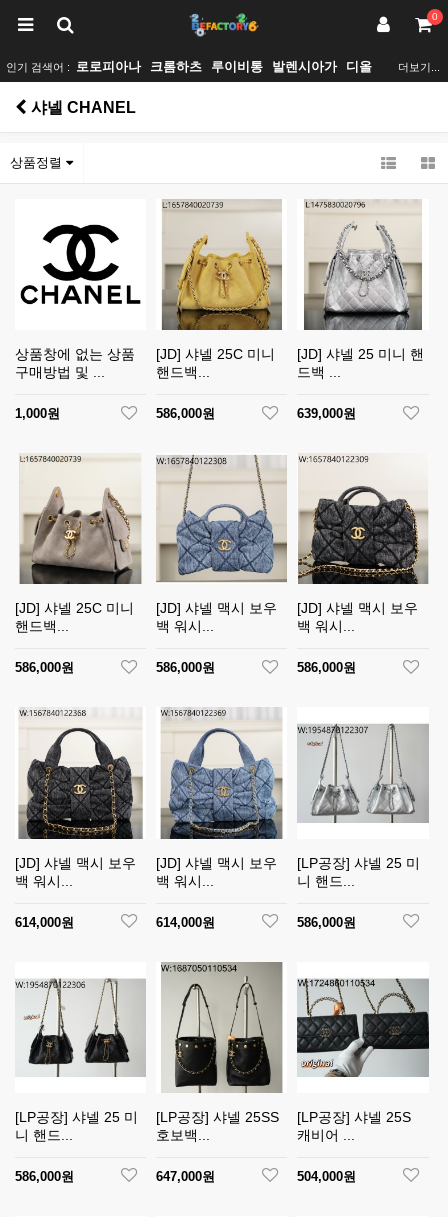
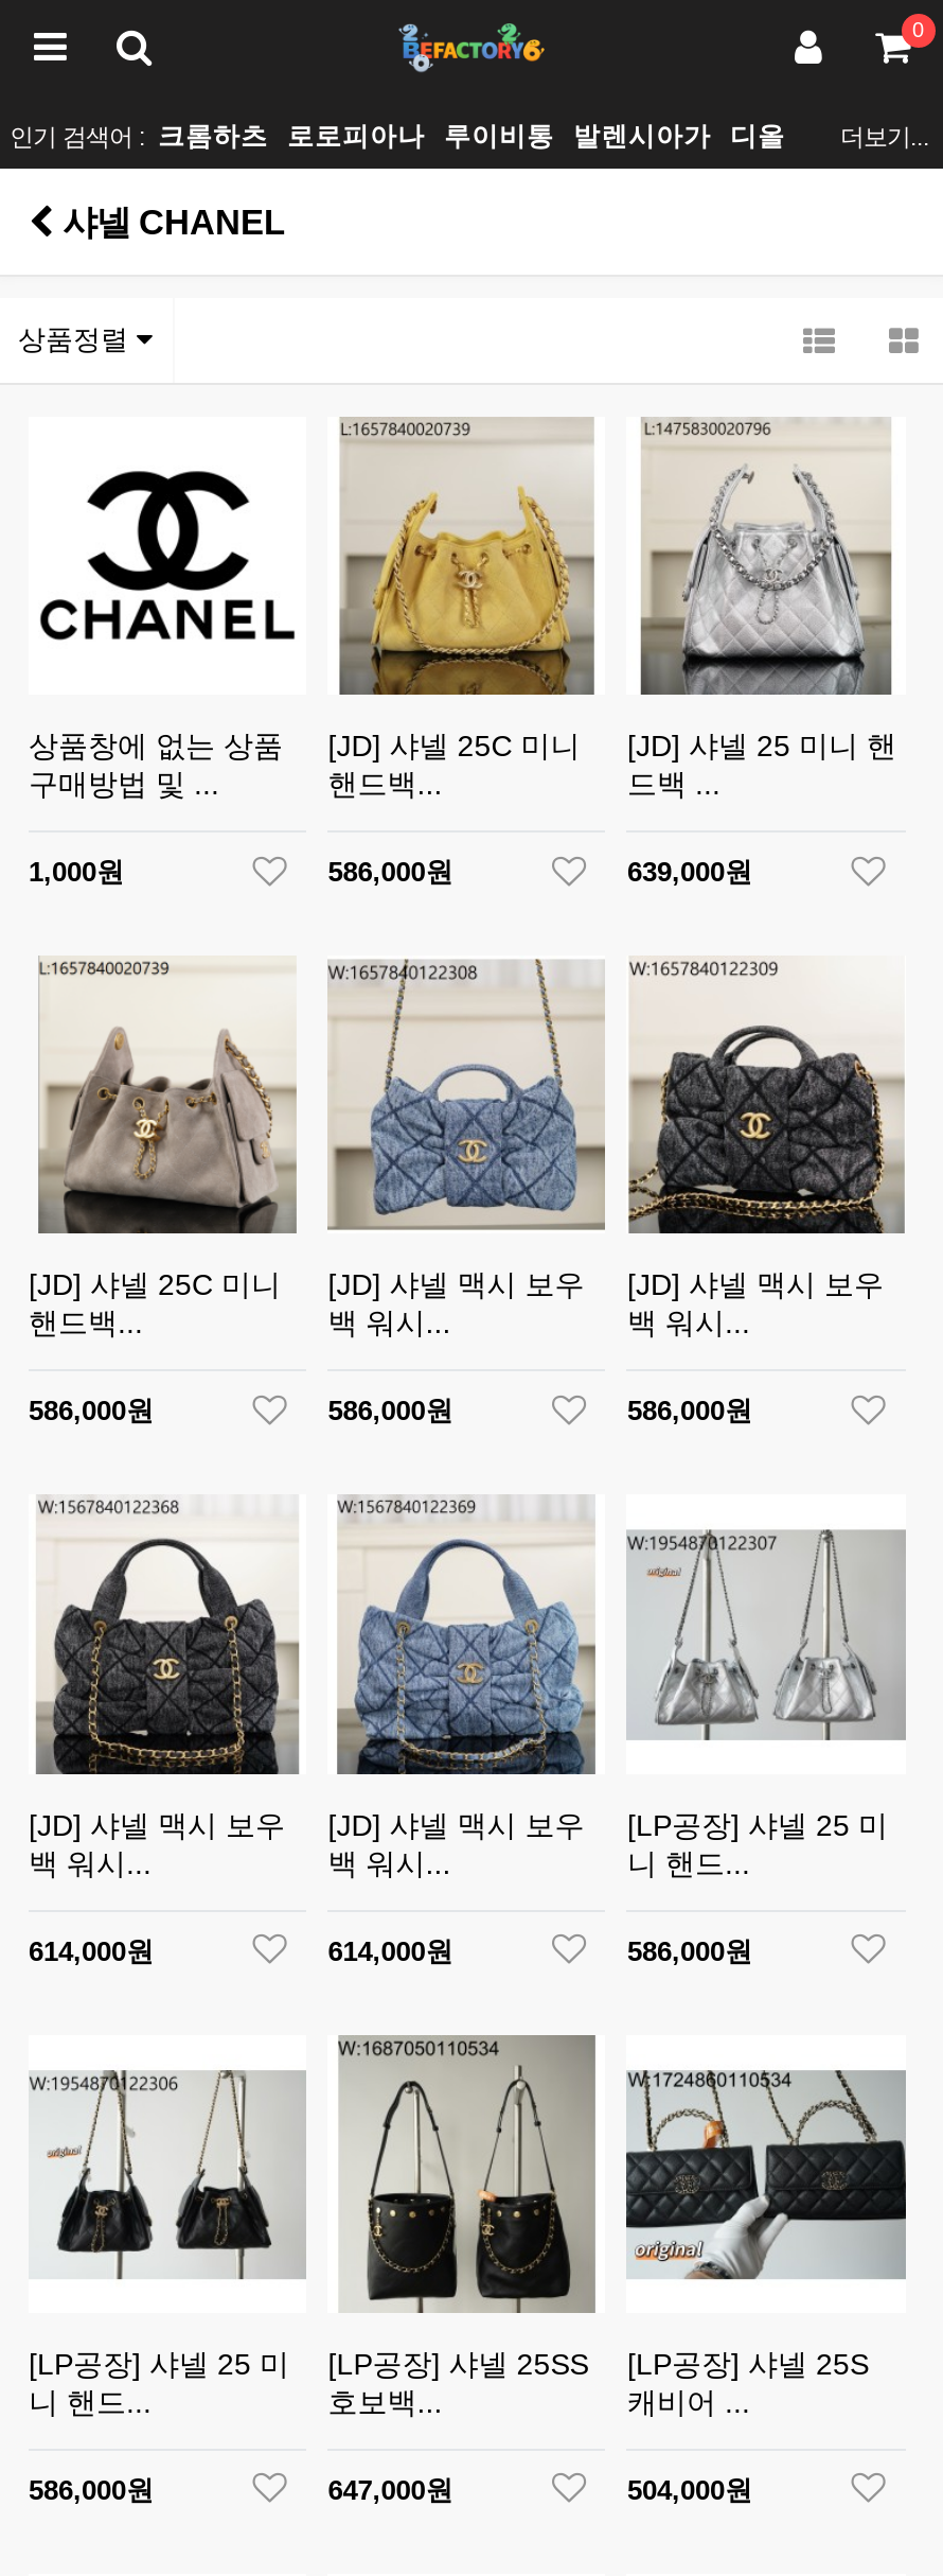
- 인기 검색어 : 로로피아나
- 크롬하츠
+ 인기 검색어 : 크롬하츠
+ 로로피아나
